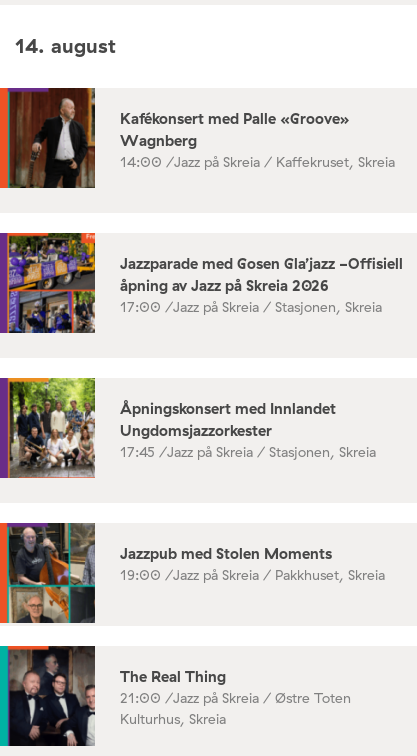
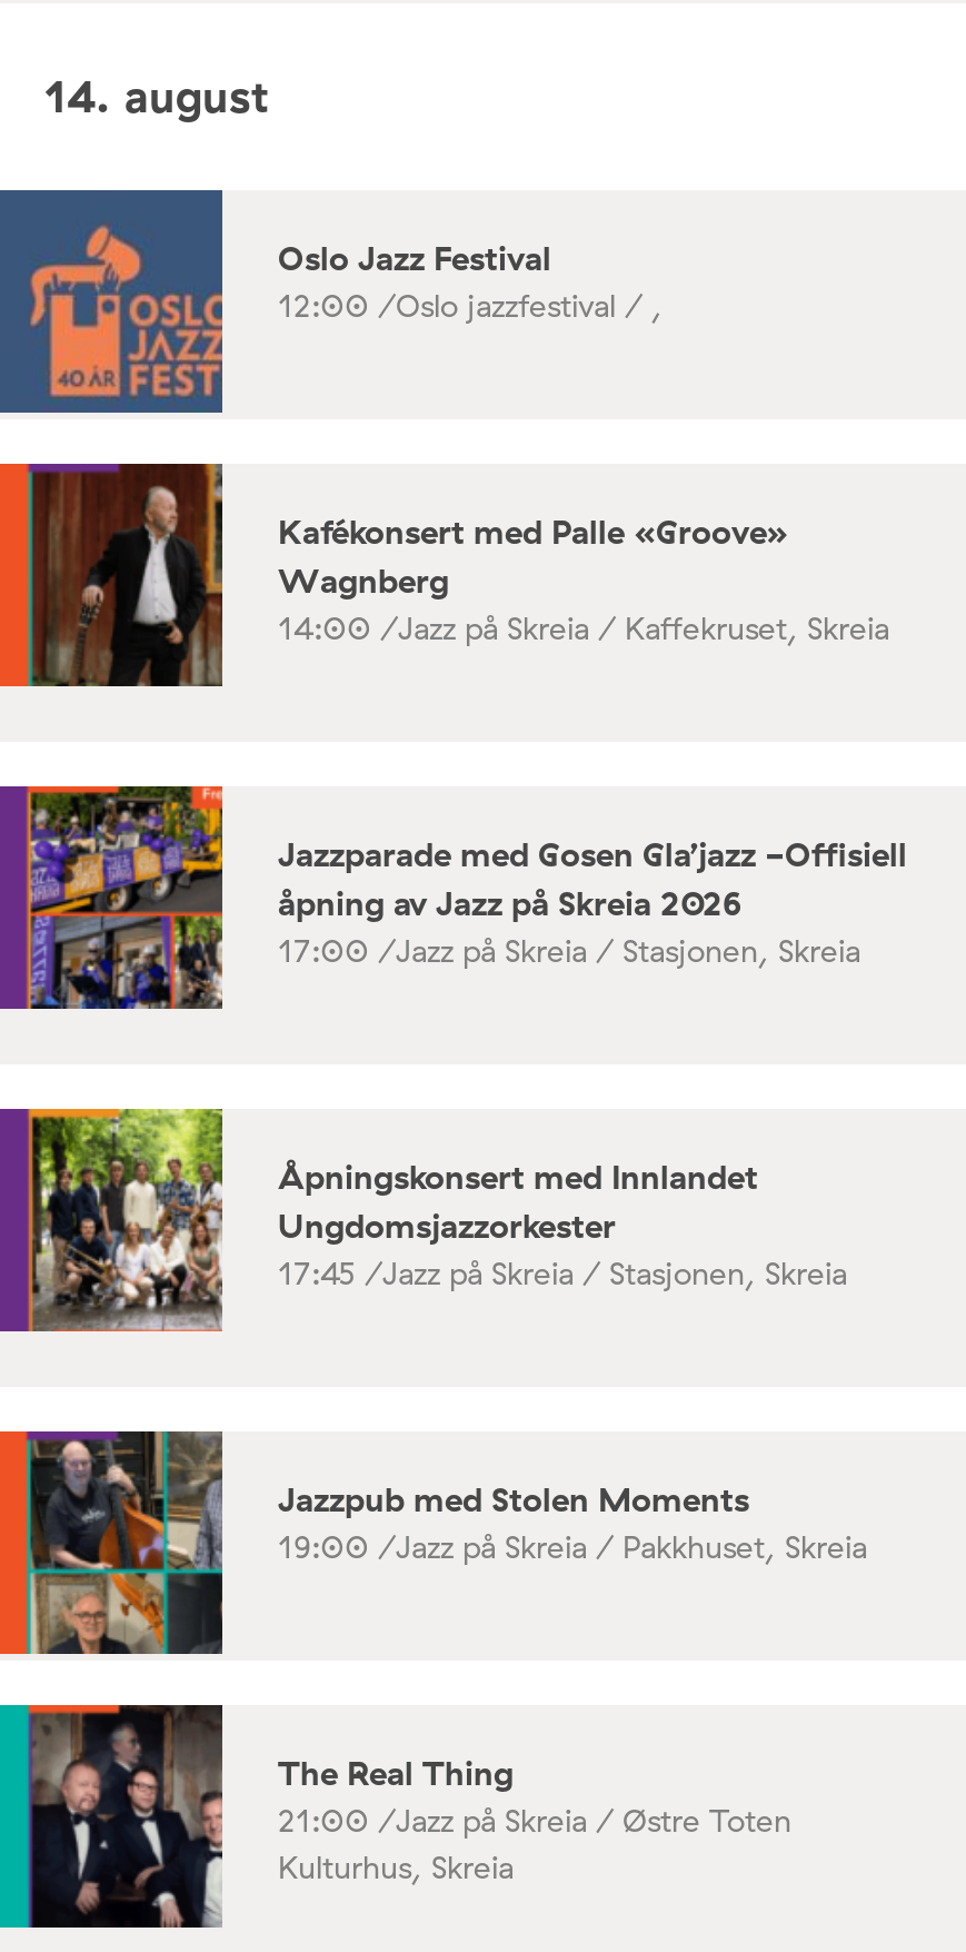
+ [image]
+ Oslo Jazz Festival
+ 12:00 /Oslo jazzfestival / ,
